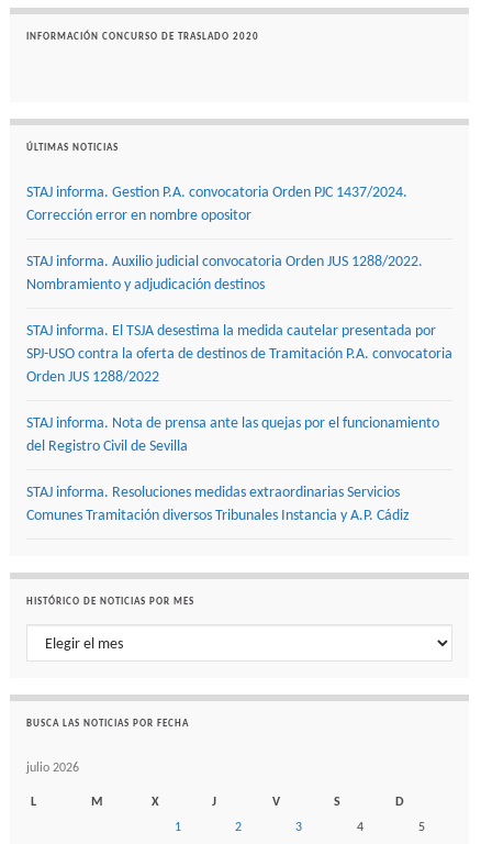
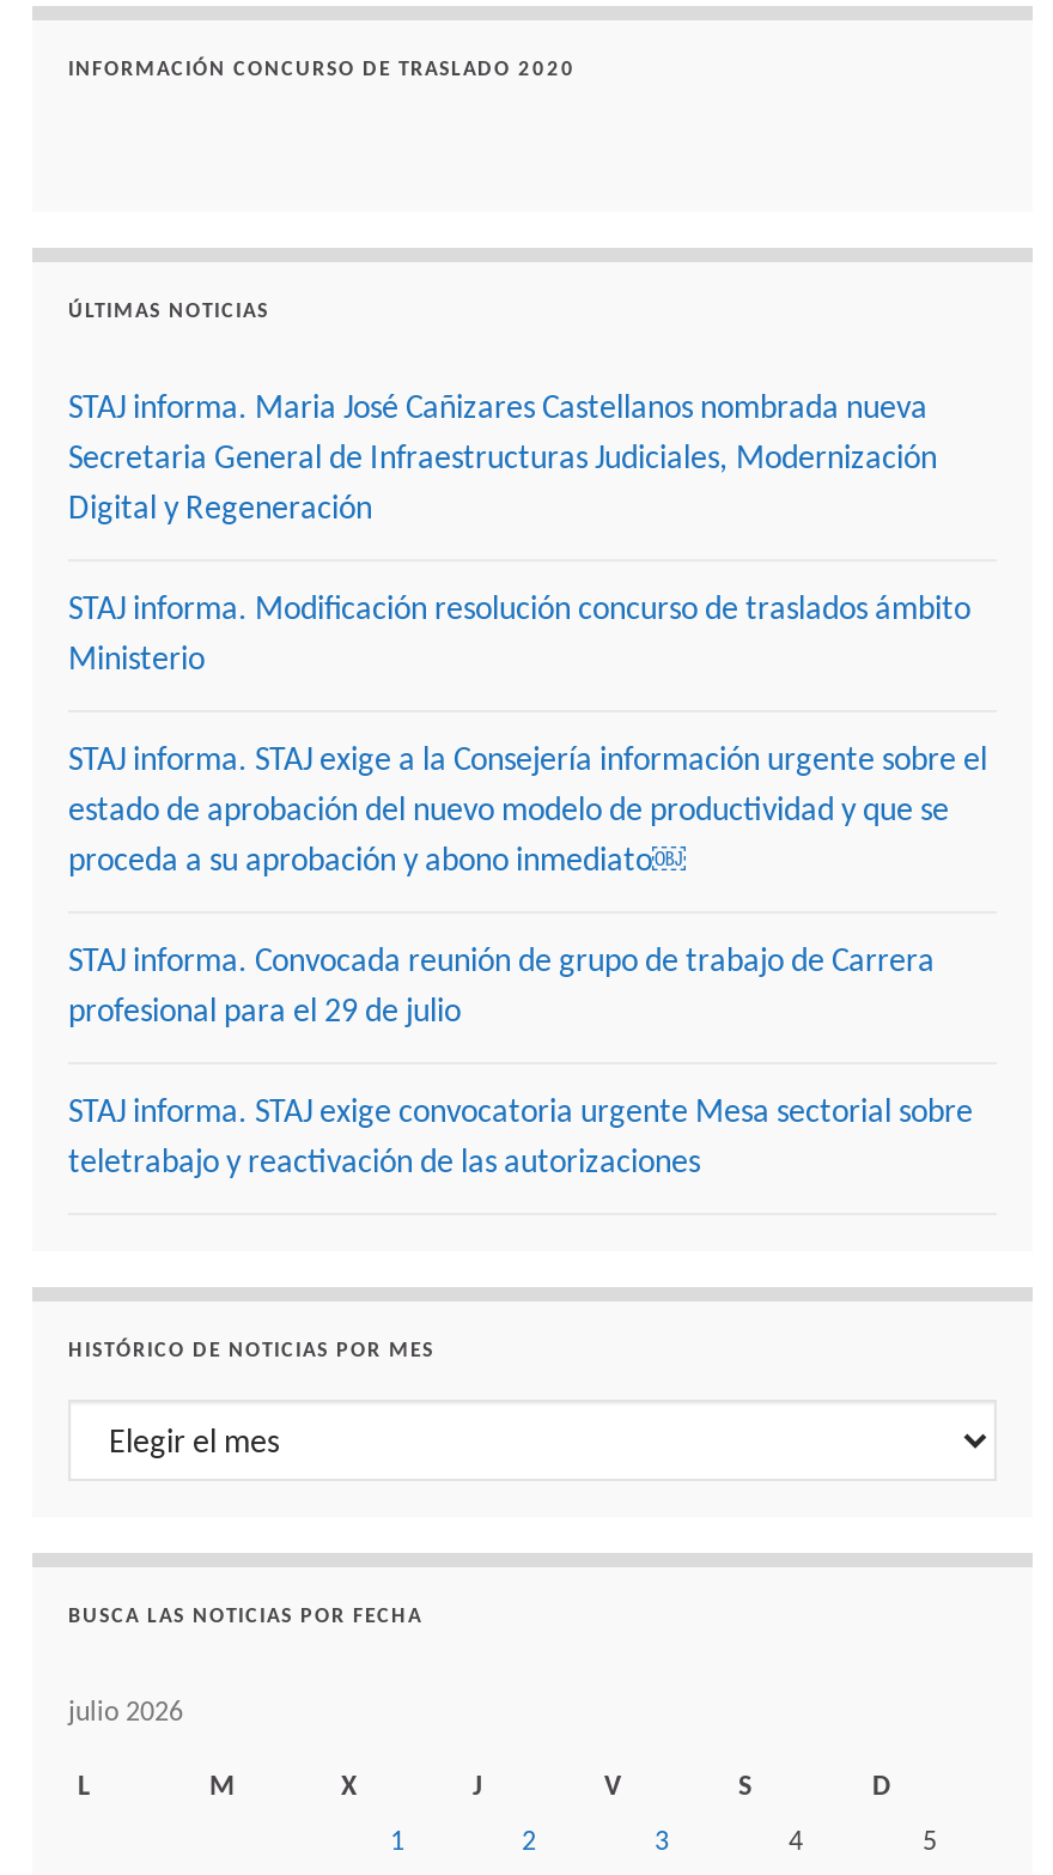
- STAJ informa. Gestion P.A. convocatoria Orden PJC 1437/2024.
- Corrección error en nombre opositor
+ STAJ informa. Maria José Cañizares Castellanos nombrada nueva
+ Secretaria General de Infraestructuras Judiciales, Modernización
+ Digital y Regeneración

- STAJ informa. Auxilio judicial convocatoria Orden JUS 1288/2022.
- Nombramiento y adjudicación destinos
+ STAJ informa. Modificación resolución concurso de traslados ámbito
+ Ministerio

- STAJ informa. El TSJA desestima la medida cautelar presentada por
- SPJ-USO contra la oferta de destinos de Tramitación P.A. convocatoria
- Orden JUS 1288/2022
+ STAJ informa. STAJ exige a la Consejería información urgente sobre el
+ estado de aprobación del nuevo modelo de productividad y que se
+ proceda a su aprobación y abono inmediato￼

- STAJ informa. Nota de prensa ante las quejas por el funcionamiento
- del Registro Civil de Sevilla
+ STAJ informa. Convocada reunión de grupo de trabajo de Carrera
+ profesional para el 29 de julio

- STAJ informa. Resoluciones medidas extraordinarias Servicios
- Comunes Tramitación diversos Tribunales Instancia y A.P. Cádiz
+ STAJ informa. STAJ exige convocatoria urgente Mesa sectorial sobre
+ teletrabajo y reactivación de las autorizaciones
